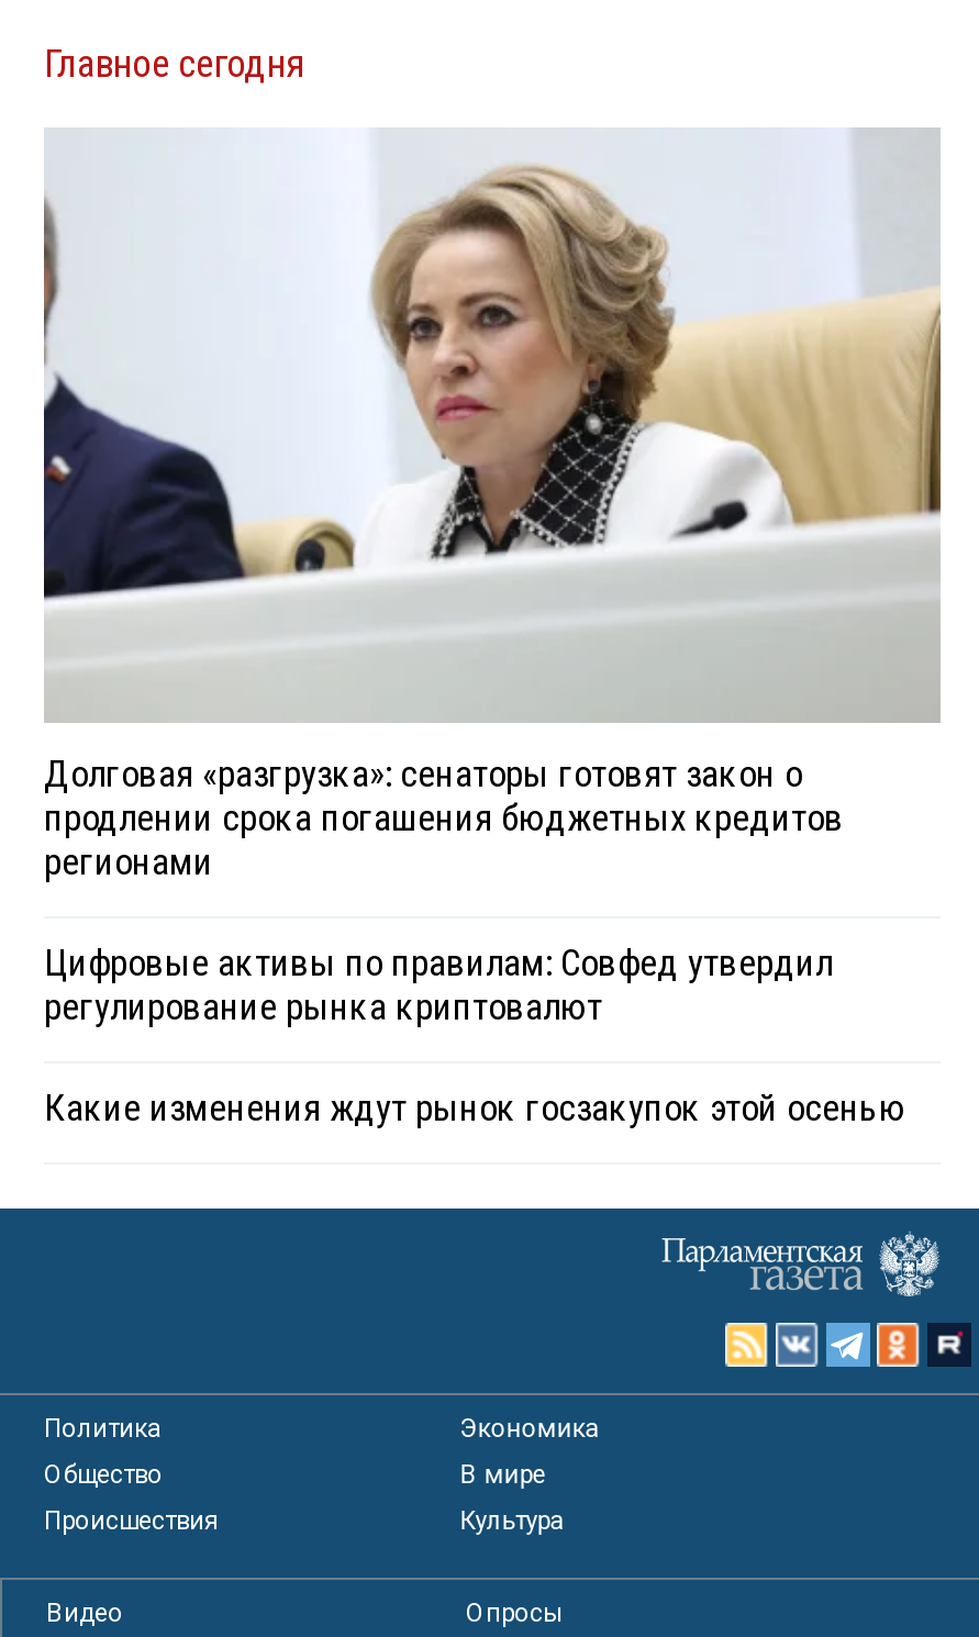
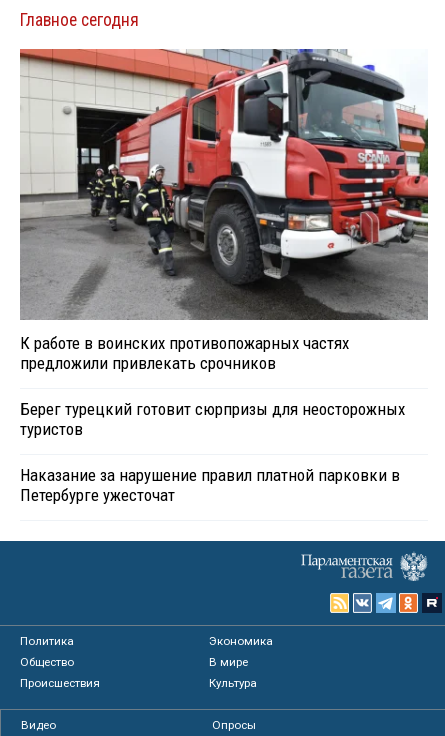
- [image]
- Долговая «разгрузка»: сенаторы готовят закон о
- продлении срока погашения бюджетных кредитов
- регионами
+ [image]
+ К работе в воинских противопожарных частях
+ предложили привлекать срочников

- Цифровые активы по правилам: Совфед утвердил
- регулирование рынка криптовалют
+ Берег турецкий готовит сюрпризы для неосторожных
+ туристов

- Какие изменения ждут рынок госзакупок этой осенью
+ Наказание за нарушение правил платной парковки в
+ Петербурге ужесточат
